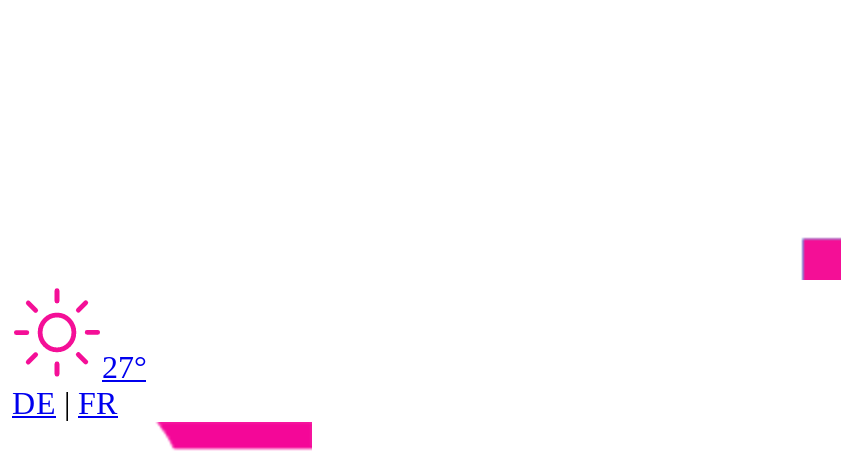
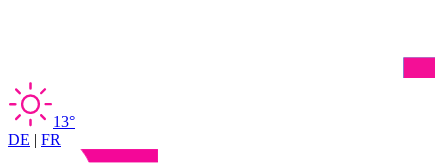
- 27°
+ 13°
